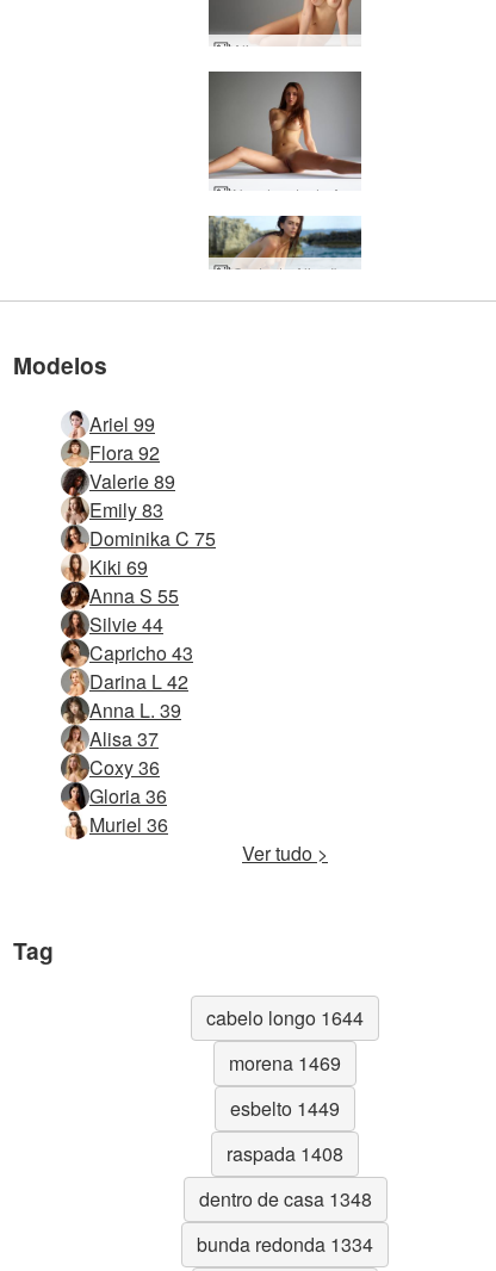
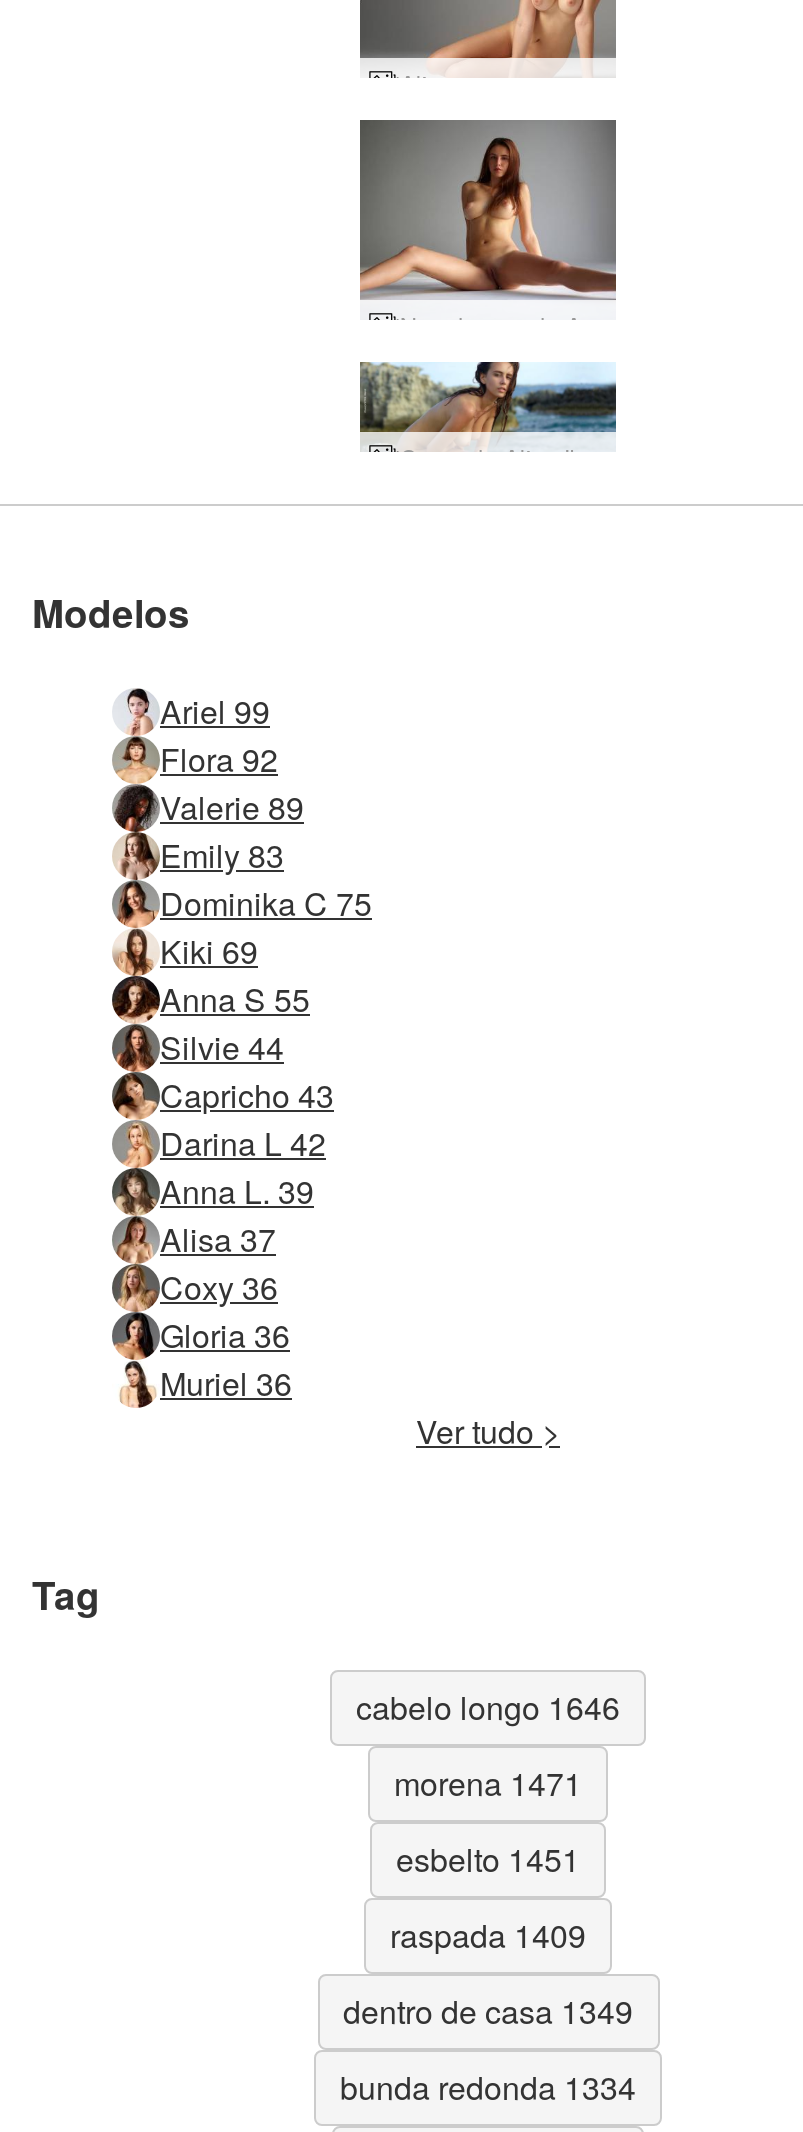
- cabelo longo 1644
+ cabelo longo 1646

- morena 1469
+ morena 1471

- esbelto 1449
+ esbelto 1451

- raspada 1408
+ raspada 1409

- dentro de casa 1348
+ dentro de casa 1349
